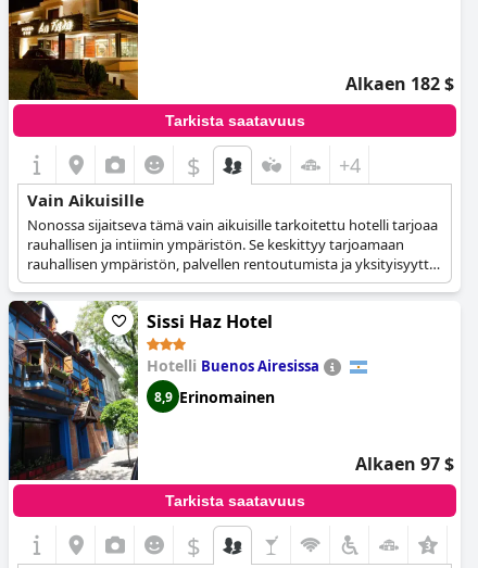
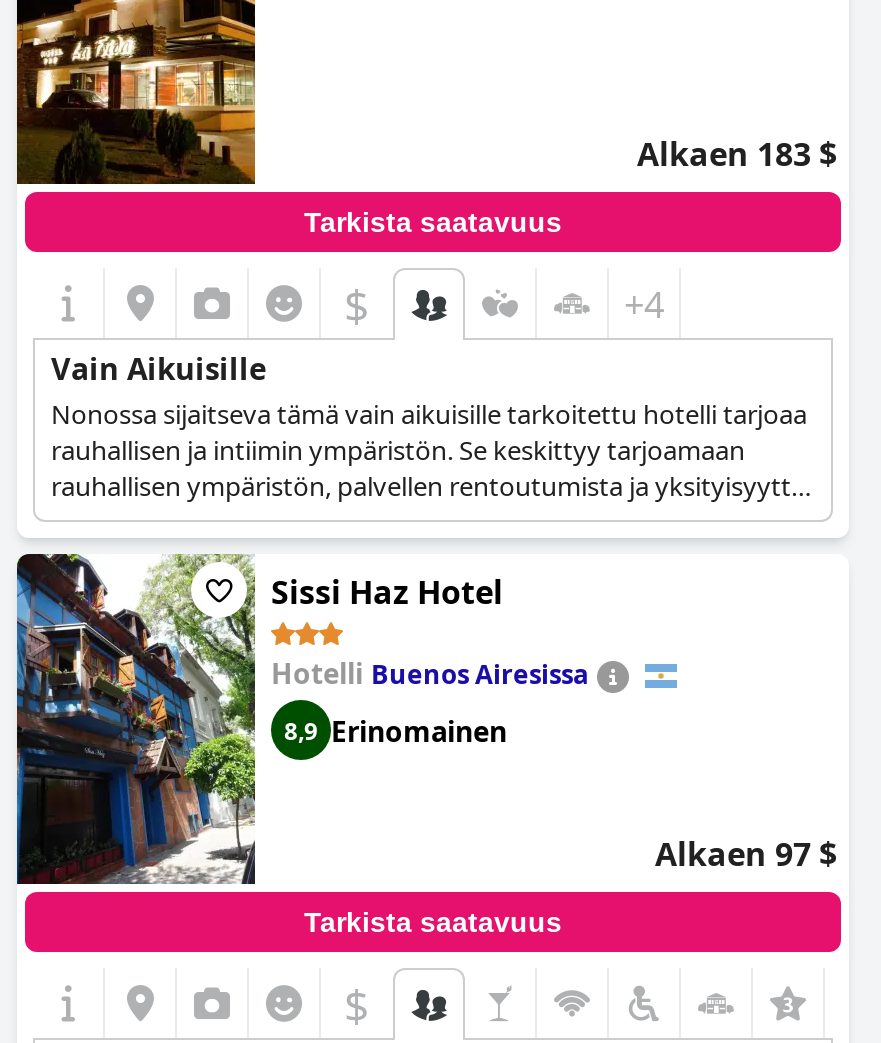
- Alkaen 182 $
+ Alkaen 183 $
